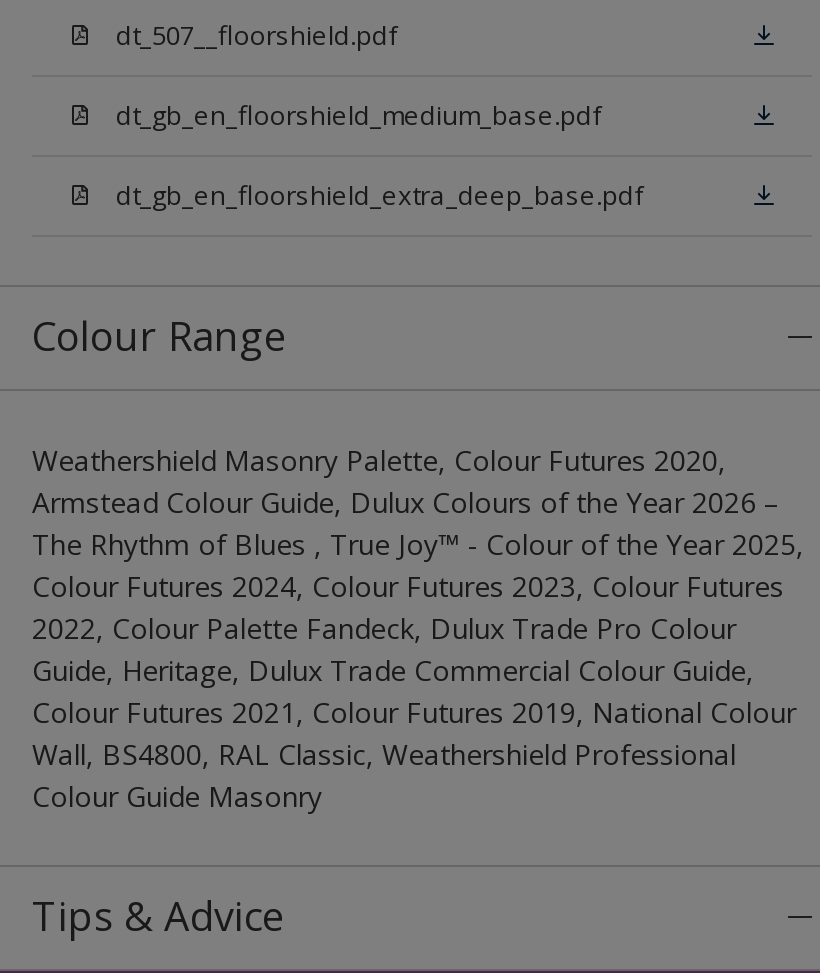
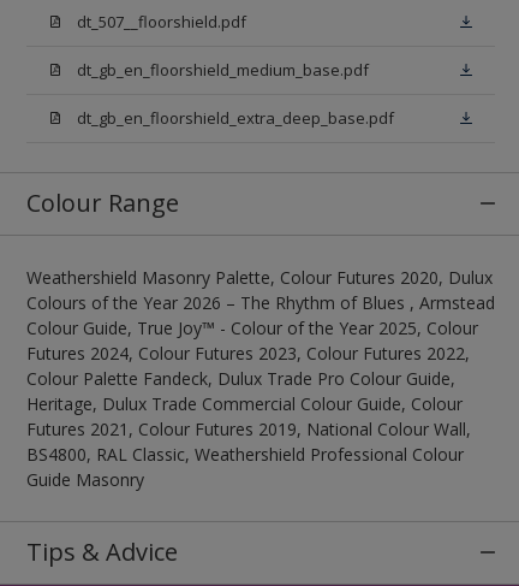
- Weathershield Masonry Palette, Colour Futures 2020,
- Armstead Colour Guide, Dulux Colours of the Year 2026 –
- The Rhythm of Blues , True Joy™ - Colour of the Year 2025,
- Colour Futures 2024, Colour Futures 2023, Colour Futures
- 2022, Colour Palette Fandeck, Dulux Trade Pro Colour
- Guide, Heritage, Dulux Trade Commercial Colour Guide,
- Colour Futures 2021, Colour Futures 2019, National Colour
- Wall, BS4800, RAL Classic, Weathershield Professional
- Colour Guide Masonry
+ Weathershield Masonry Palette, Colour Futures 2020, Dulux
+ Colours of the Year 2026 – The Rhythm of Blues , Armstead
+ Colour Guide, True Joy™ - Colour of the Year 2025, Colour
+ Futures 2024, Colour Futures 2023, Colour Futures 2022,
+ Colour Palette Fandeck, Dulux Trade Pro Colour Guide,
+ Heritage, Dulux Trade Commercial Colour Guide, Colour
+ Futures 2021, Colour Futures 2019, National Colour Wall,
+ BS4800, RAL Classic, Weathershield Professional Colour
+ Guide Masonry
